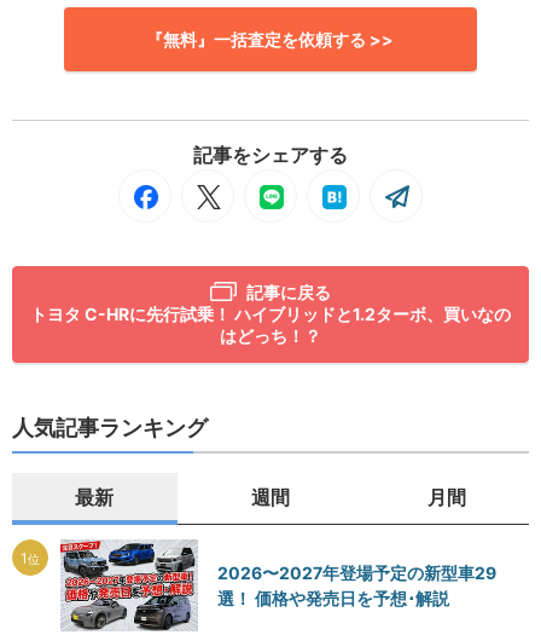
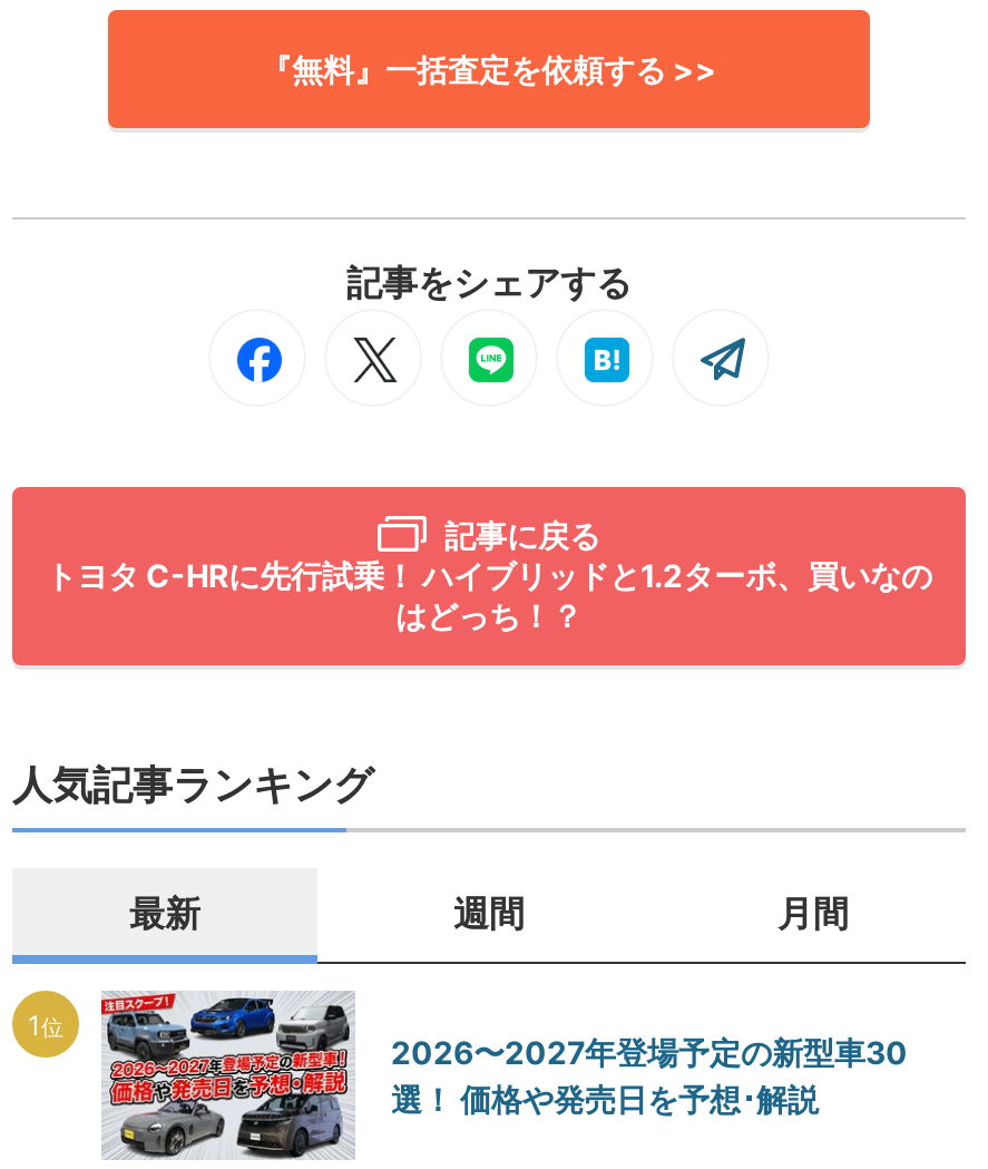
- 2026〜2027年登場予定の新型車29
+ 2026〜2027年登場予定の新型車30
